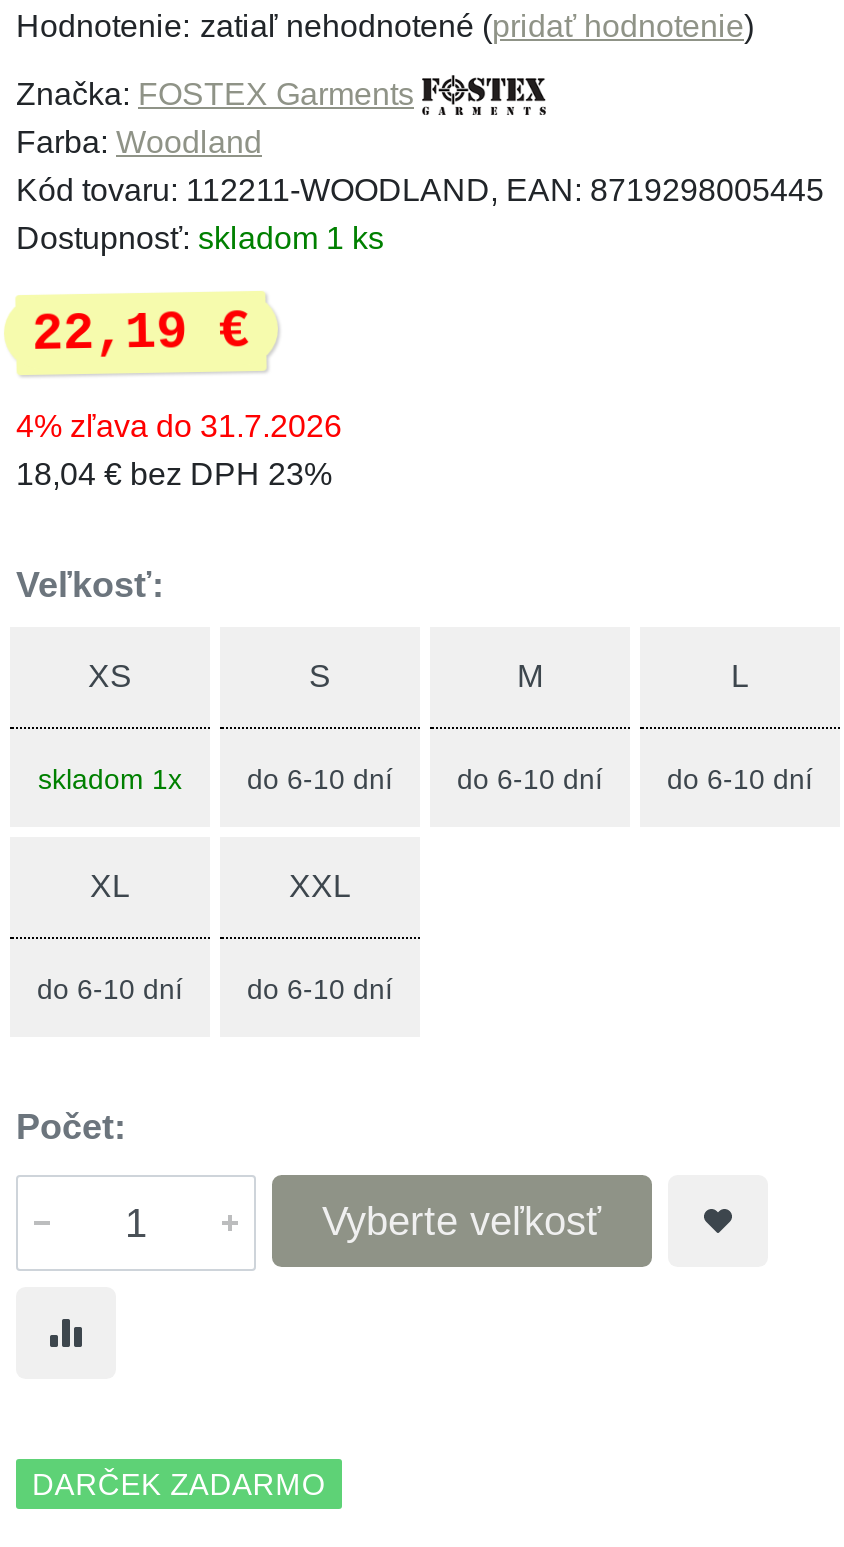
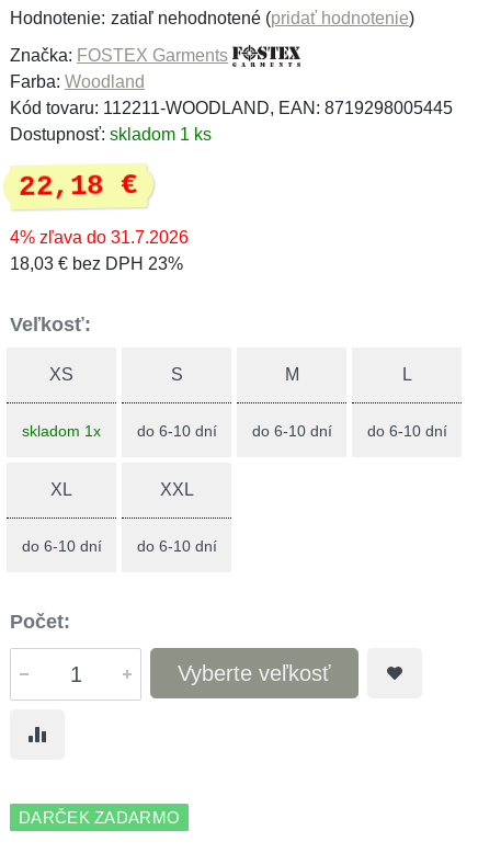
- 22,19 €
+ 22,18 €

- 18,04 € bez DPH 23%
+ 18,03 € bez DPH 23%
